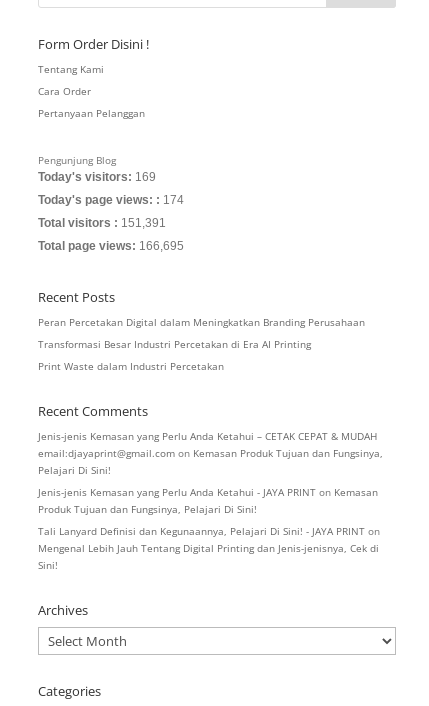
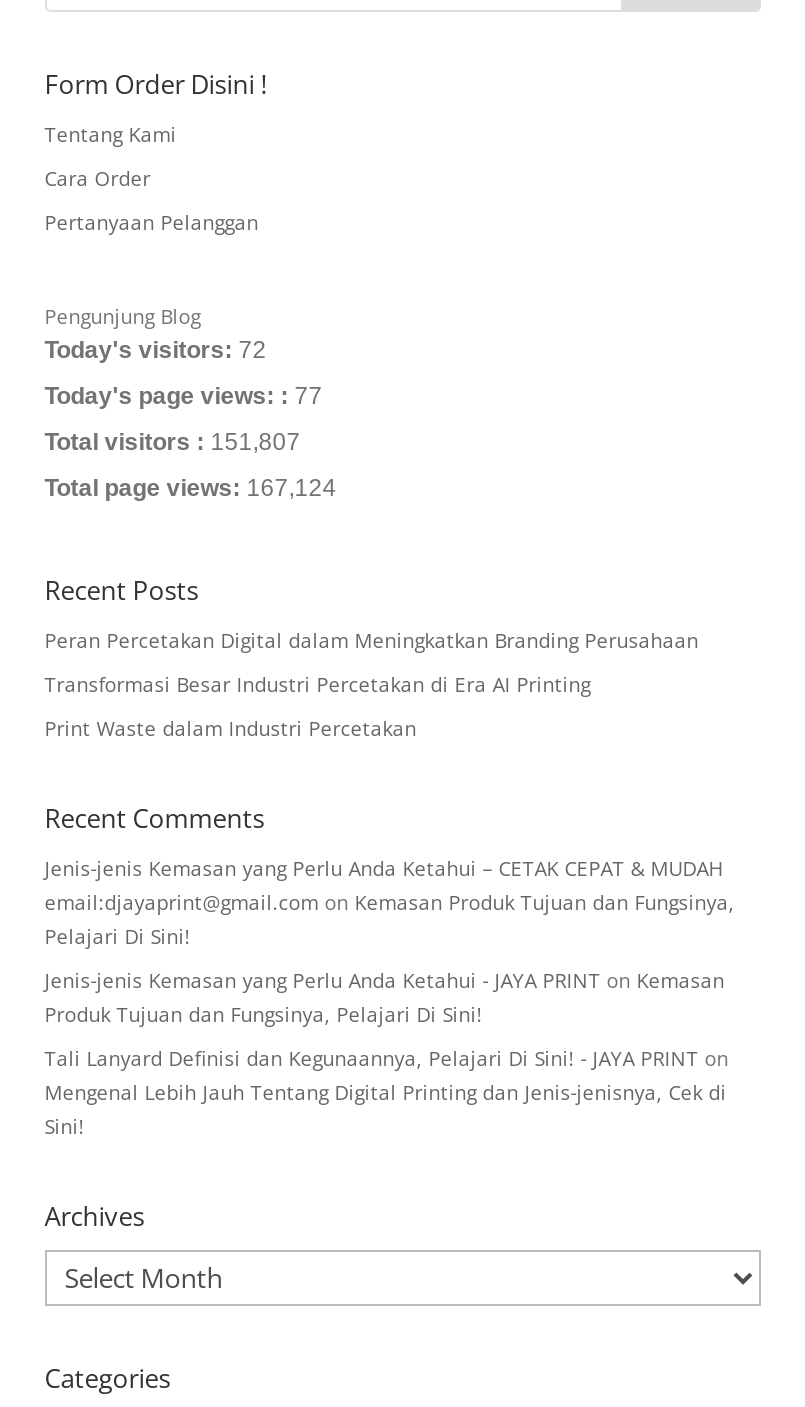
- Today's visitors: 169
+ Today's visitors: 72

- Today's page views: : 174
+ Today's page views: : 77

- Total visitors : 151,391
+ Total visitors : 151,807

- Total page views: 166,695
+ Total page views: 167,124
